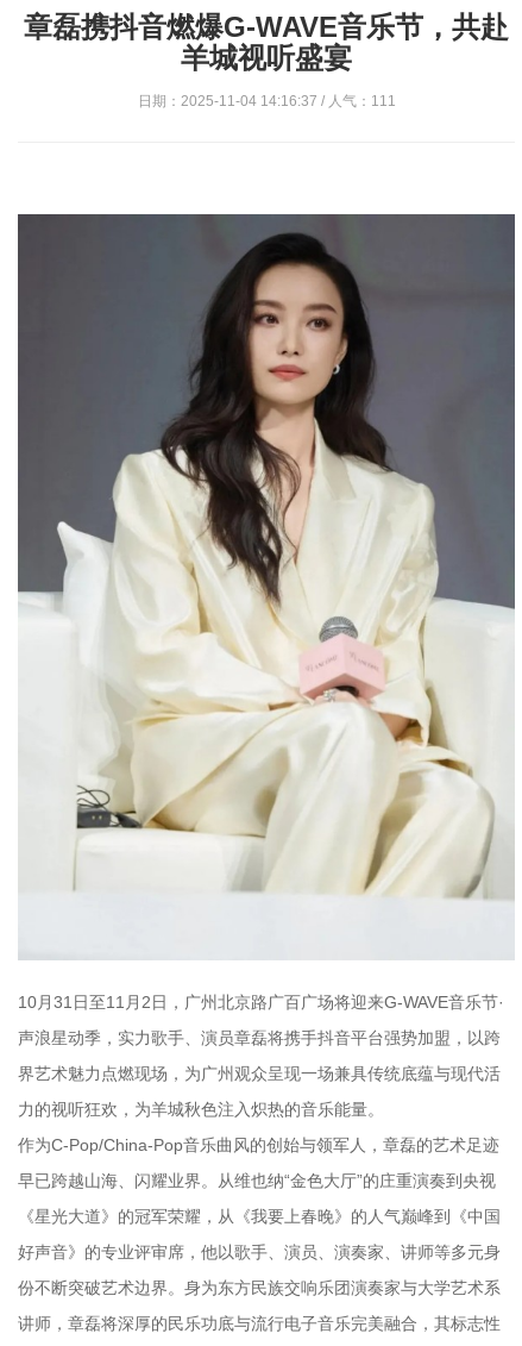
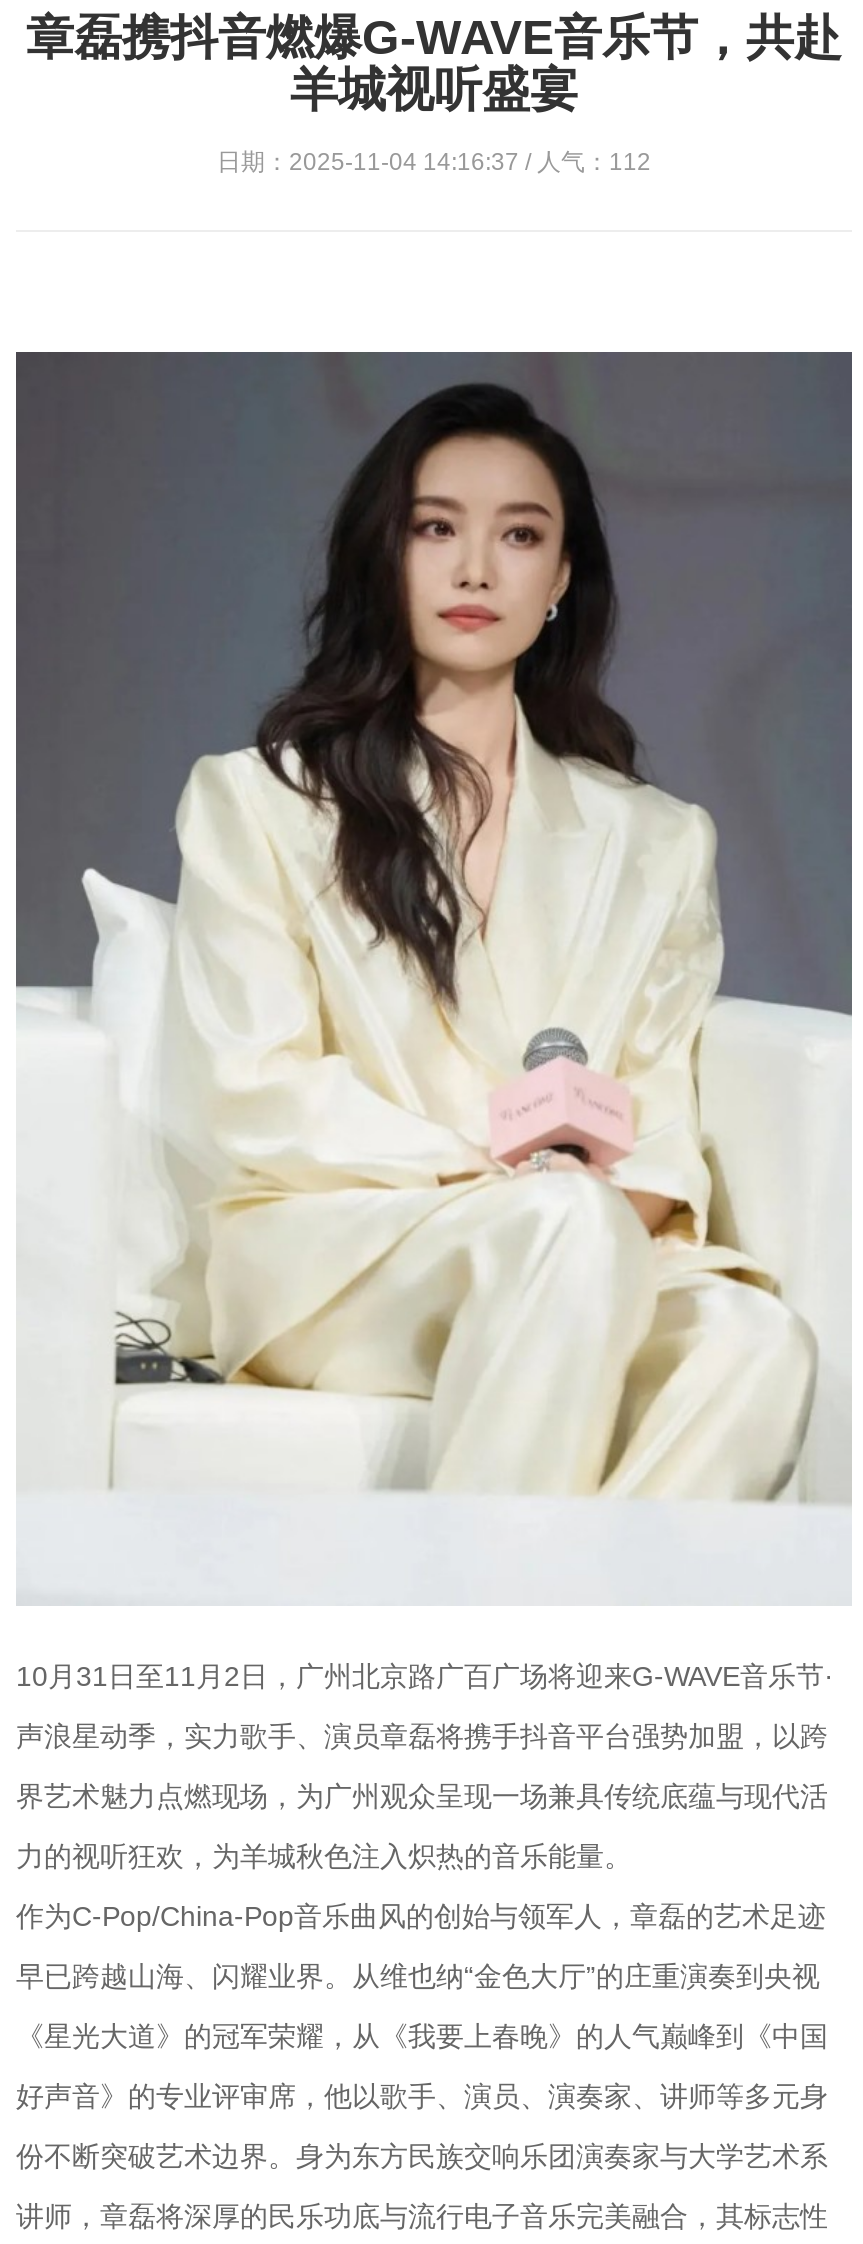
- 日期：2025-11-04 14:16:37 / 人气：111
+ 日期：2025-11-04 14:16:37 / 人气：112
